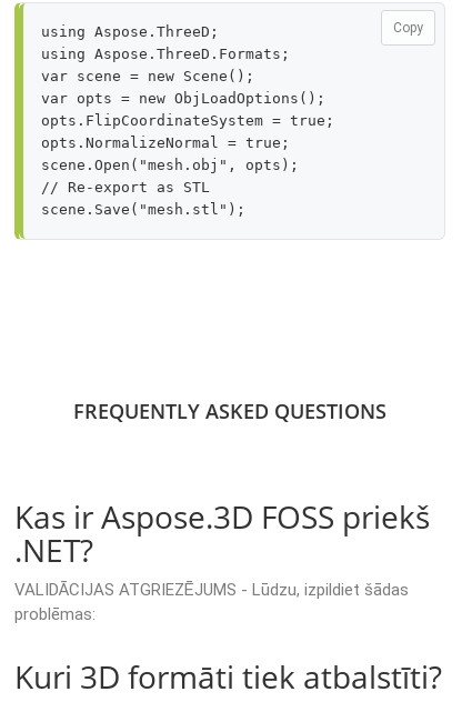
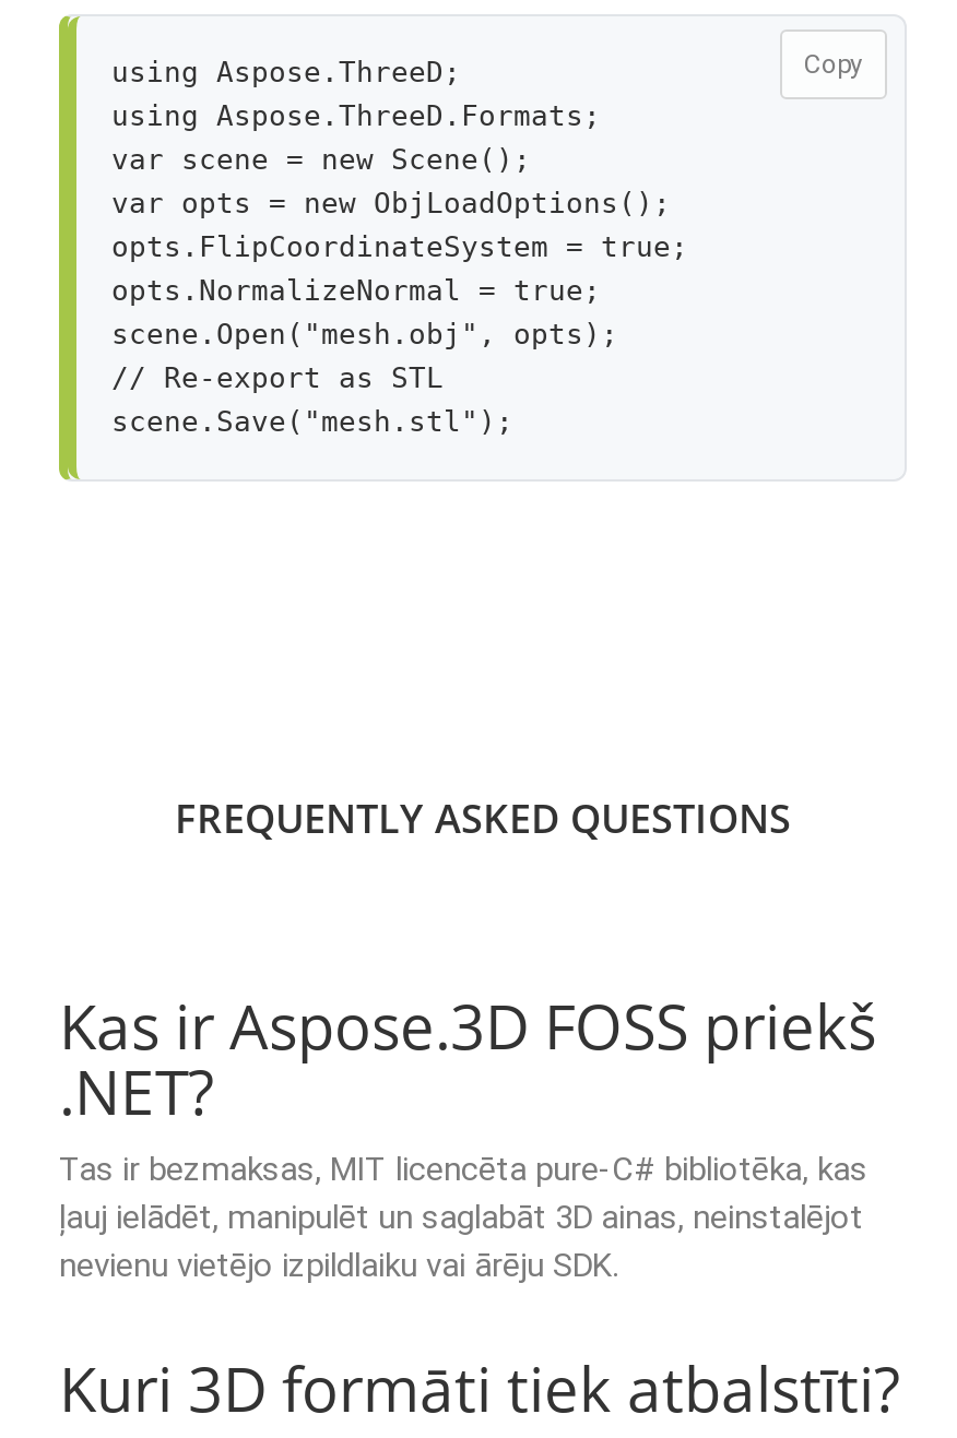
- VALIDĀCIJAS ATGRIEZĒJUMS - Lūdzu, izpildiet šādas
- problēmas:
+ Tas ir bezmaksas, MIT licencēta pure-C# bibliotēka, kas
+ ļauj ielādēt, manipulēt un saglabāt 3D ainas, neinstalējot
+ nevienu vietējo izpildlaiku vai ārēju SDK.
